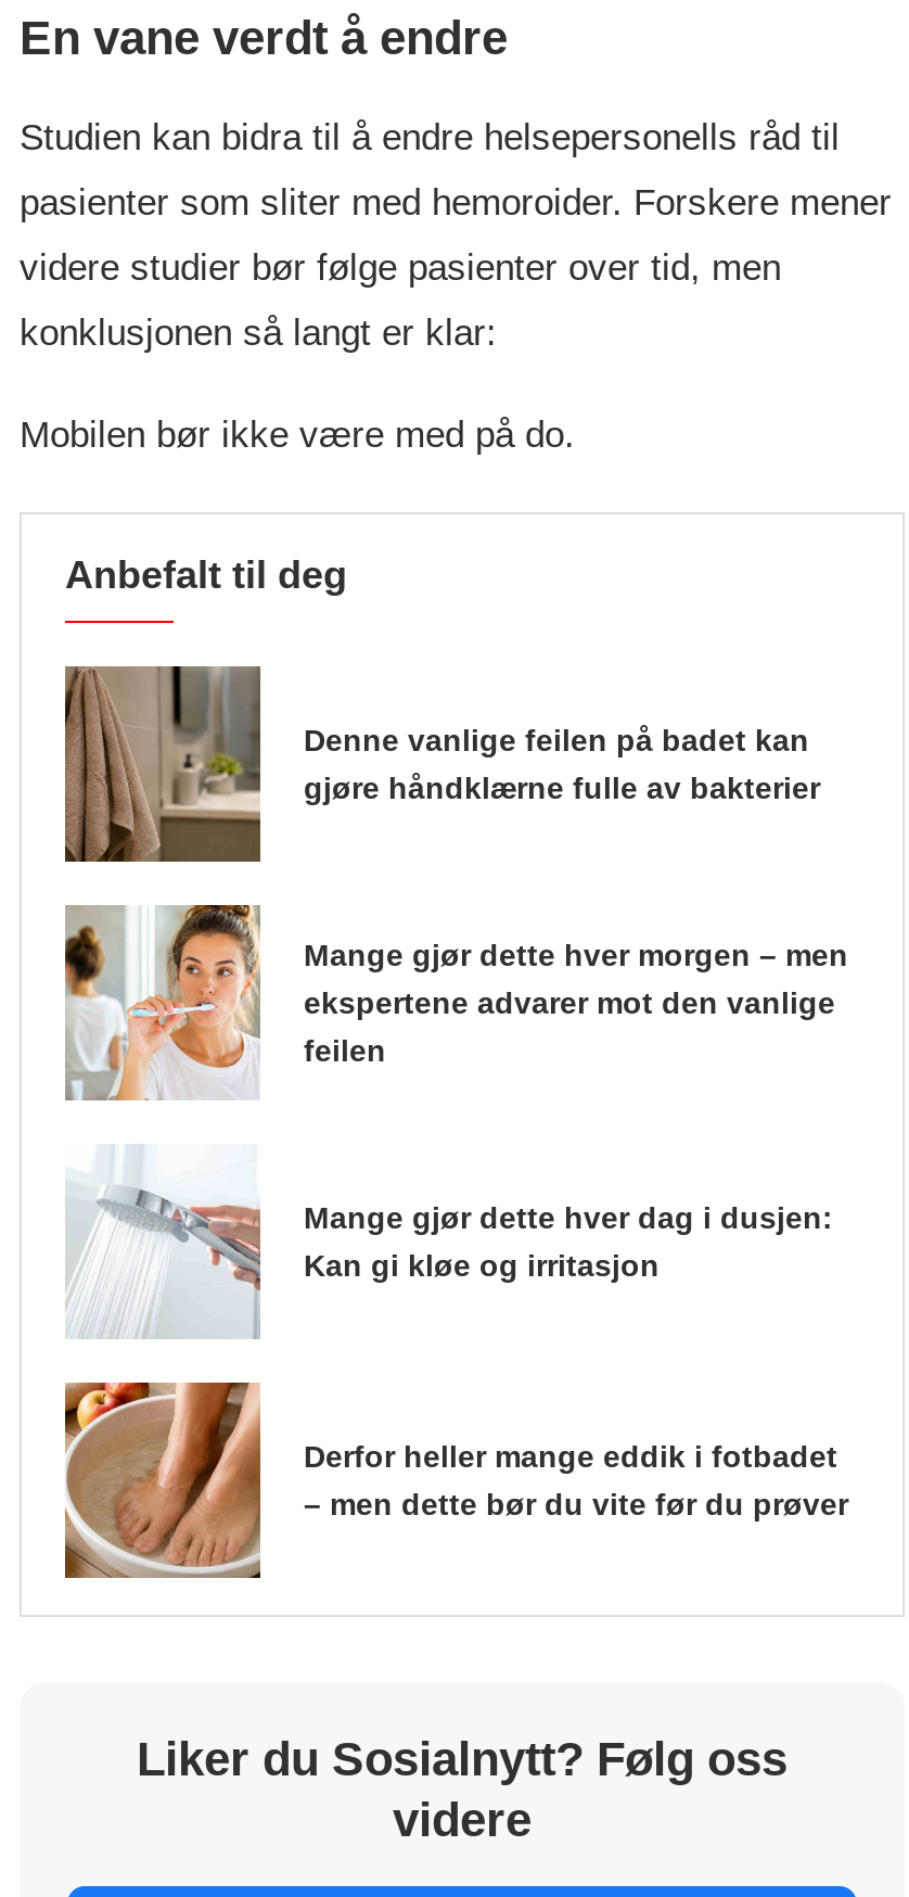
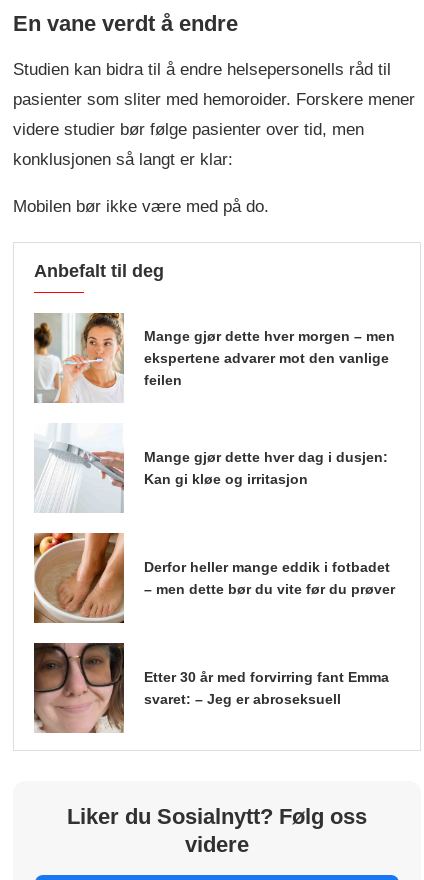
- [image]
- Denne vanlige feilen på badet kan
- gjøre håndklærne fulle av bakterier

moved up: [image] | Mange gjør dette hver morgen – men | ekspertene advarer mot den vanlige | feilen | Mange gjør dette hver dag i dusjen: | Kan gi kløe og irritasjon | Derfor heller mange eddik i fotbadet | – men dette bør du vite før du prøver

+ [image]
+ Etter 30 år med forvirring fant Emma
+ svaret: – Jeg er abroseksuell
